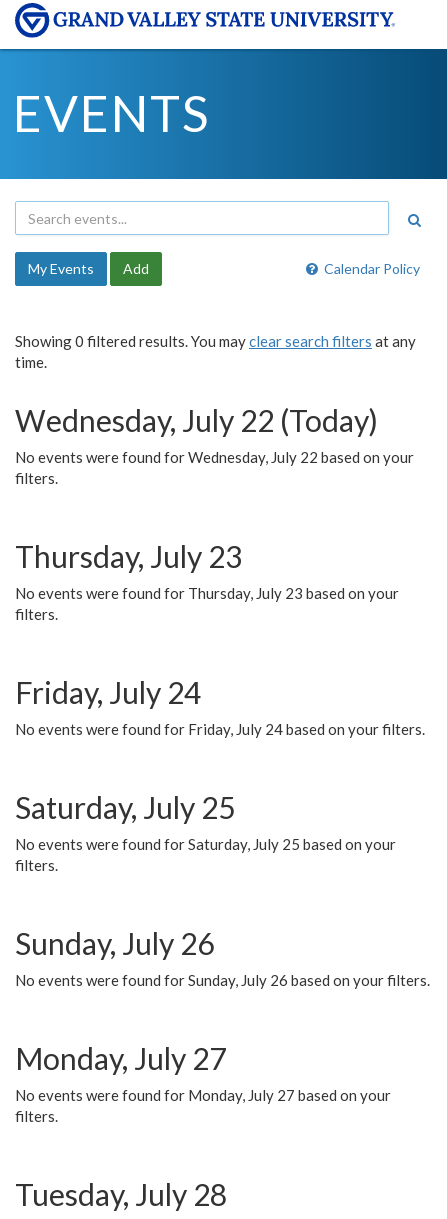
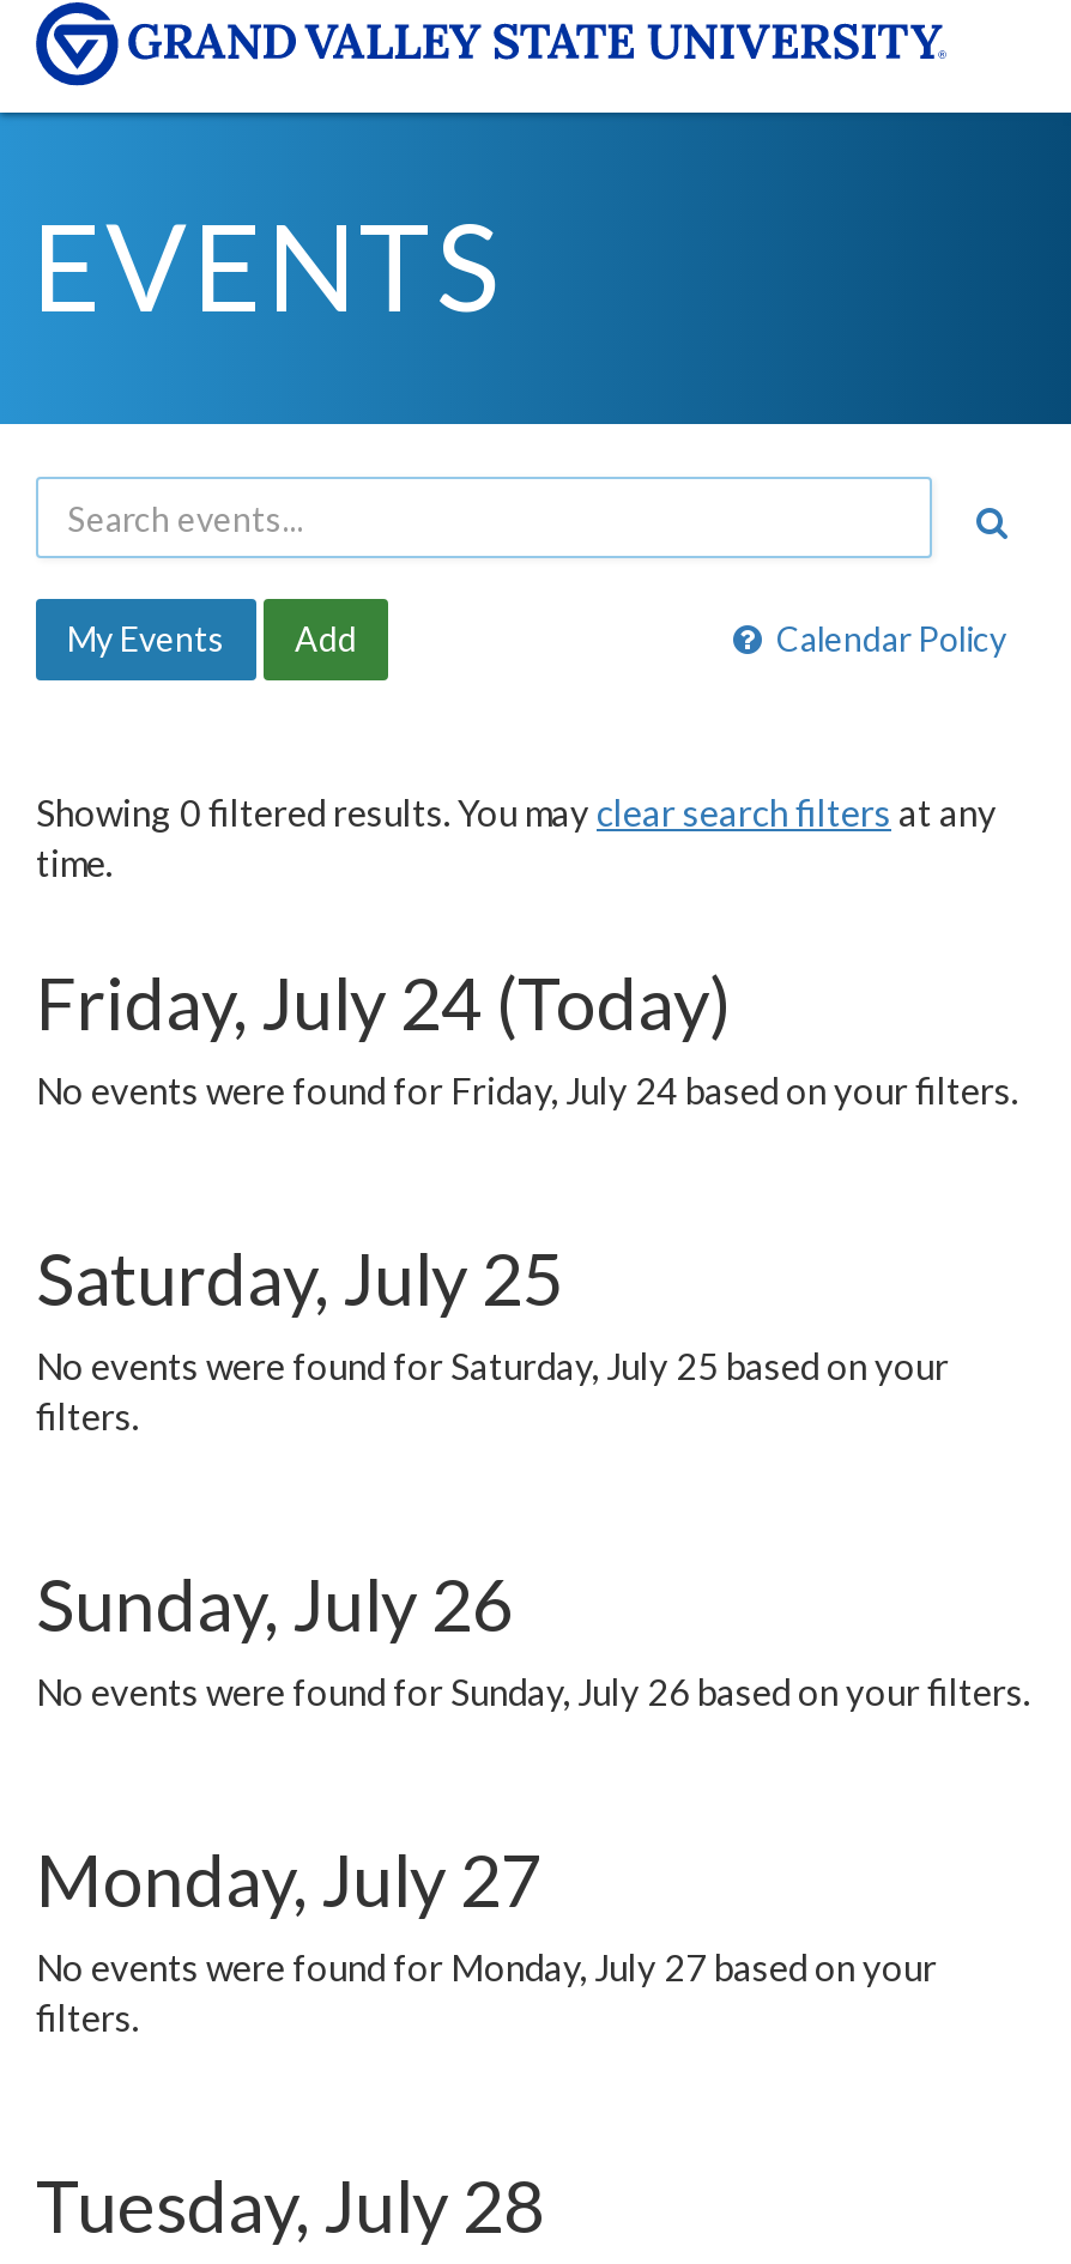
- Wednesday, July 22 (Today)
- No events were found for Wednesday, July 22 based on your
- filters.
- Thursday, July 23
- No events were found for Thursday, July 23 based on your
- filters.
- Friday, July 24
+ Friday, July 24 (Today)
